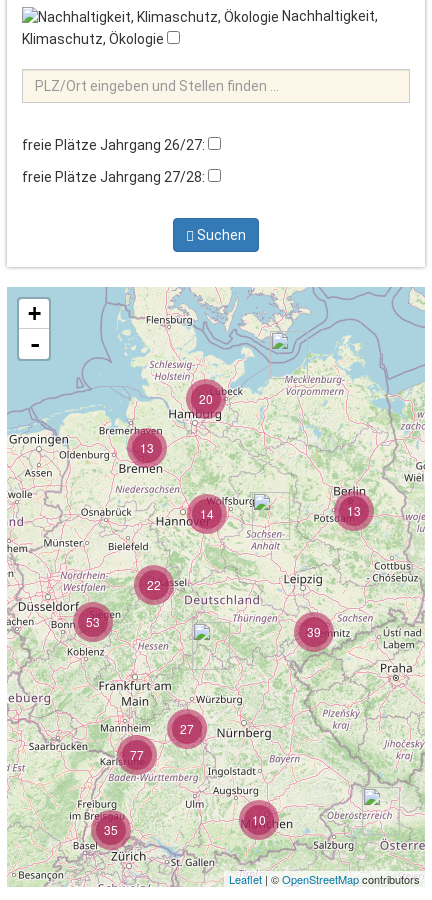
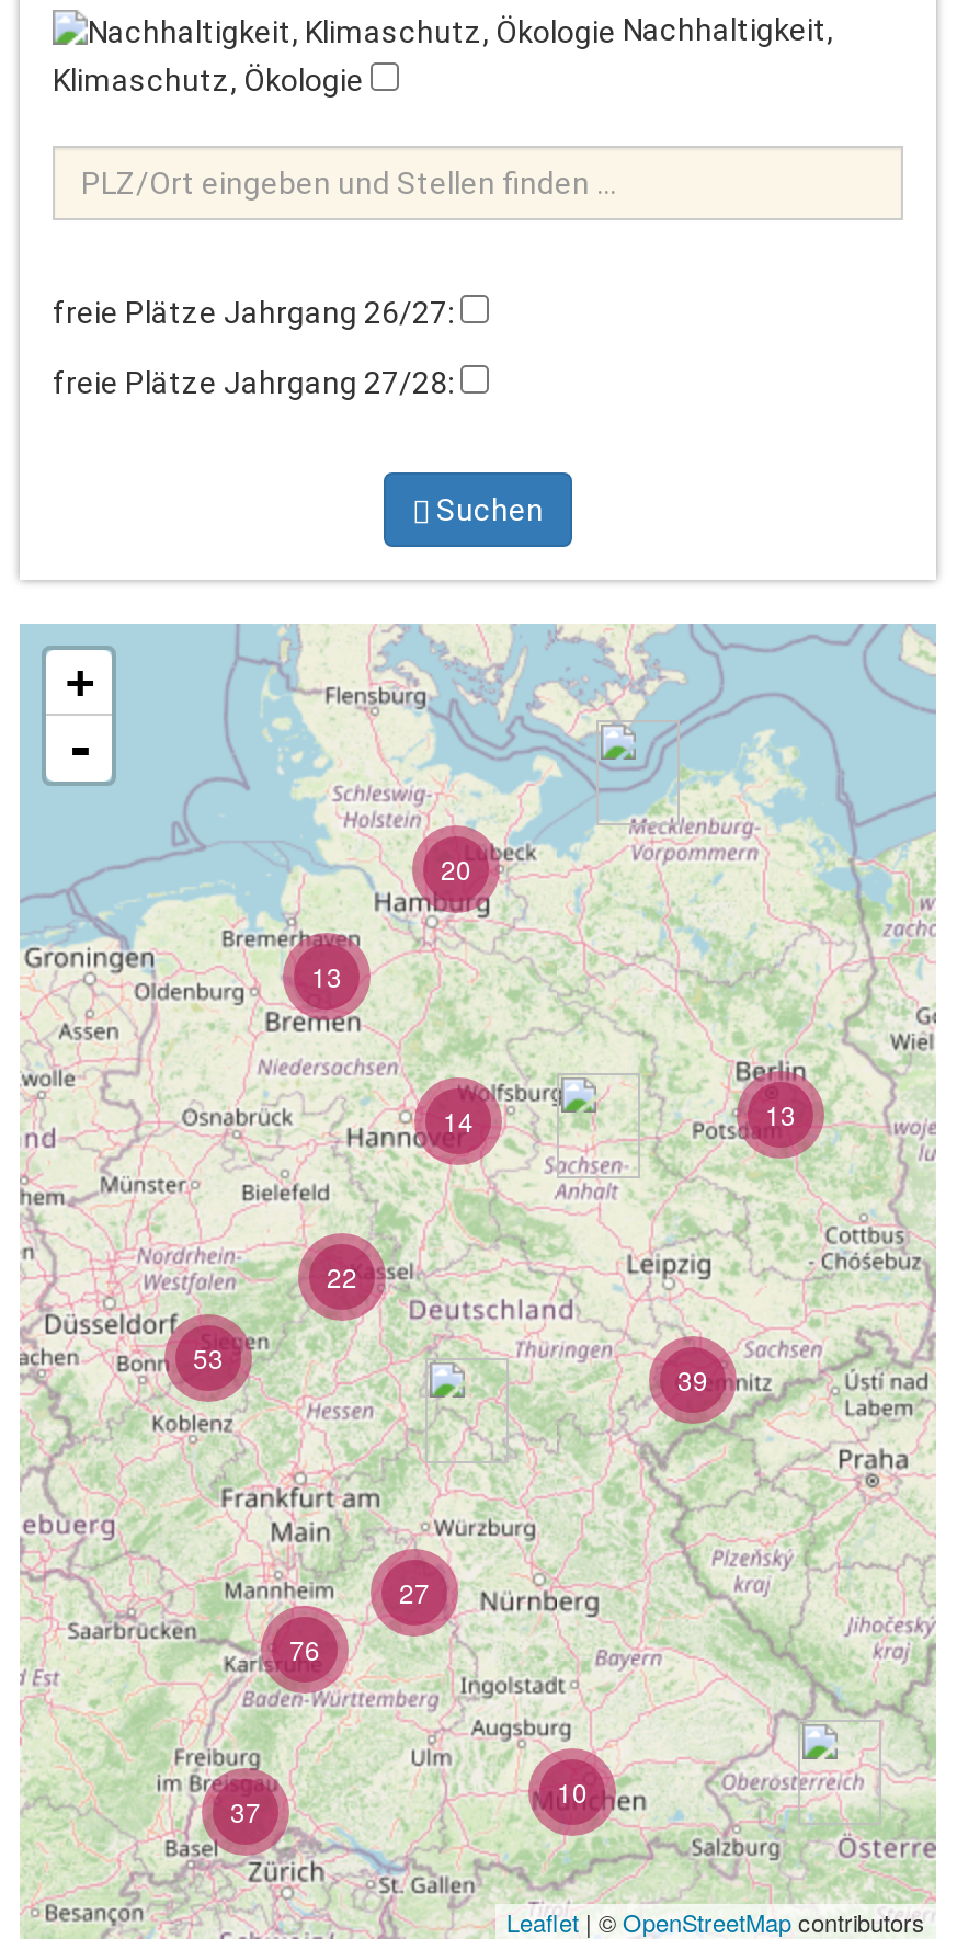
- 77
+ 76

- 35
+ 37
